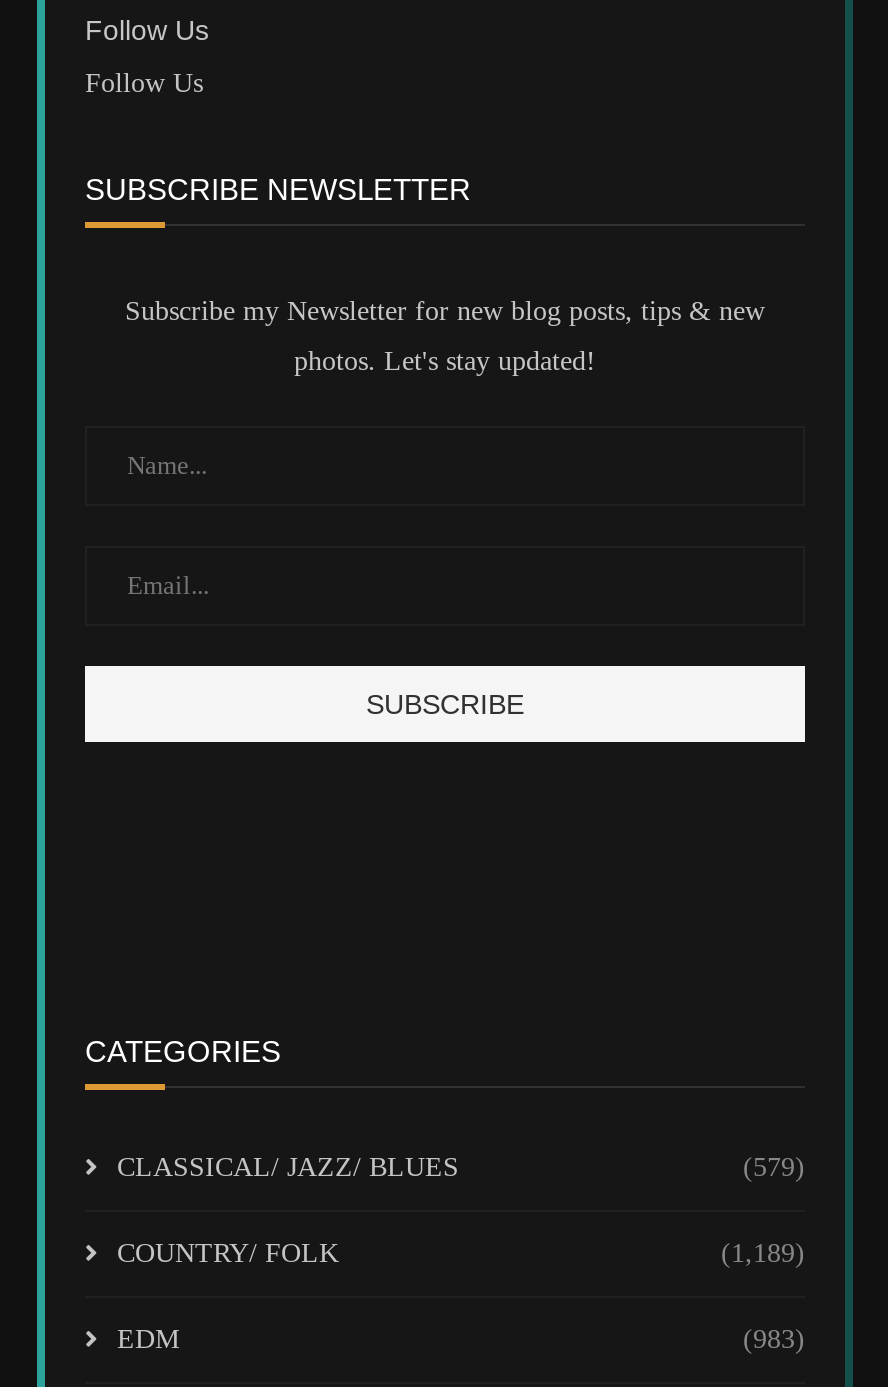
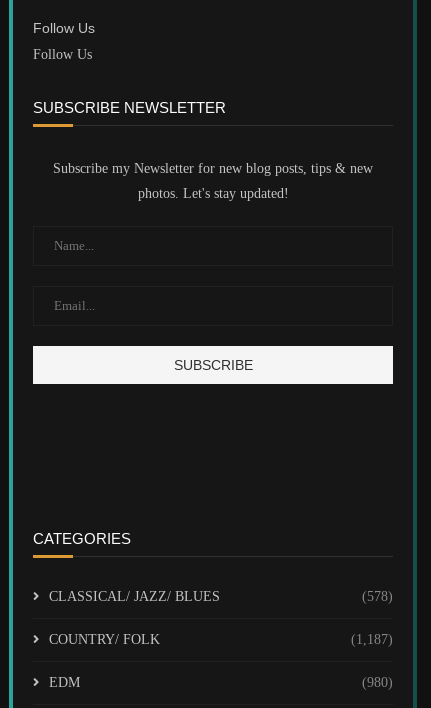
- (579)
+ (578)

- (1,189)
+ (1,187)

- (983)
+ (980)
